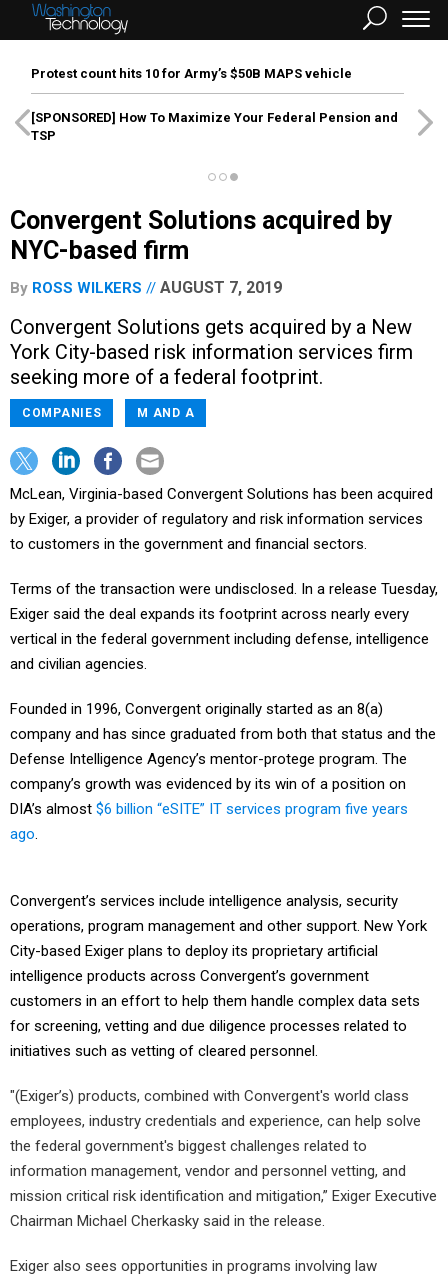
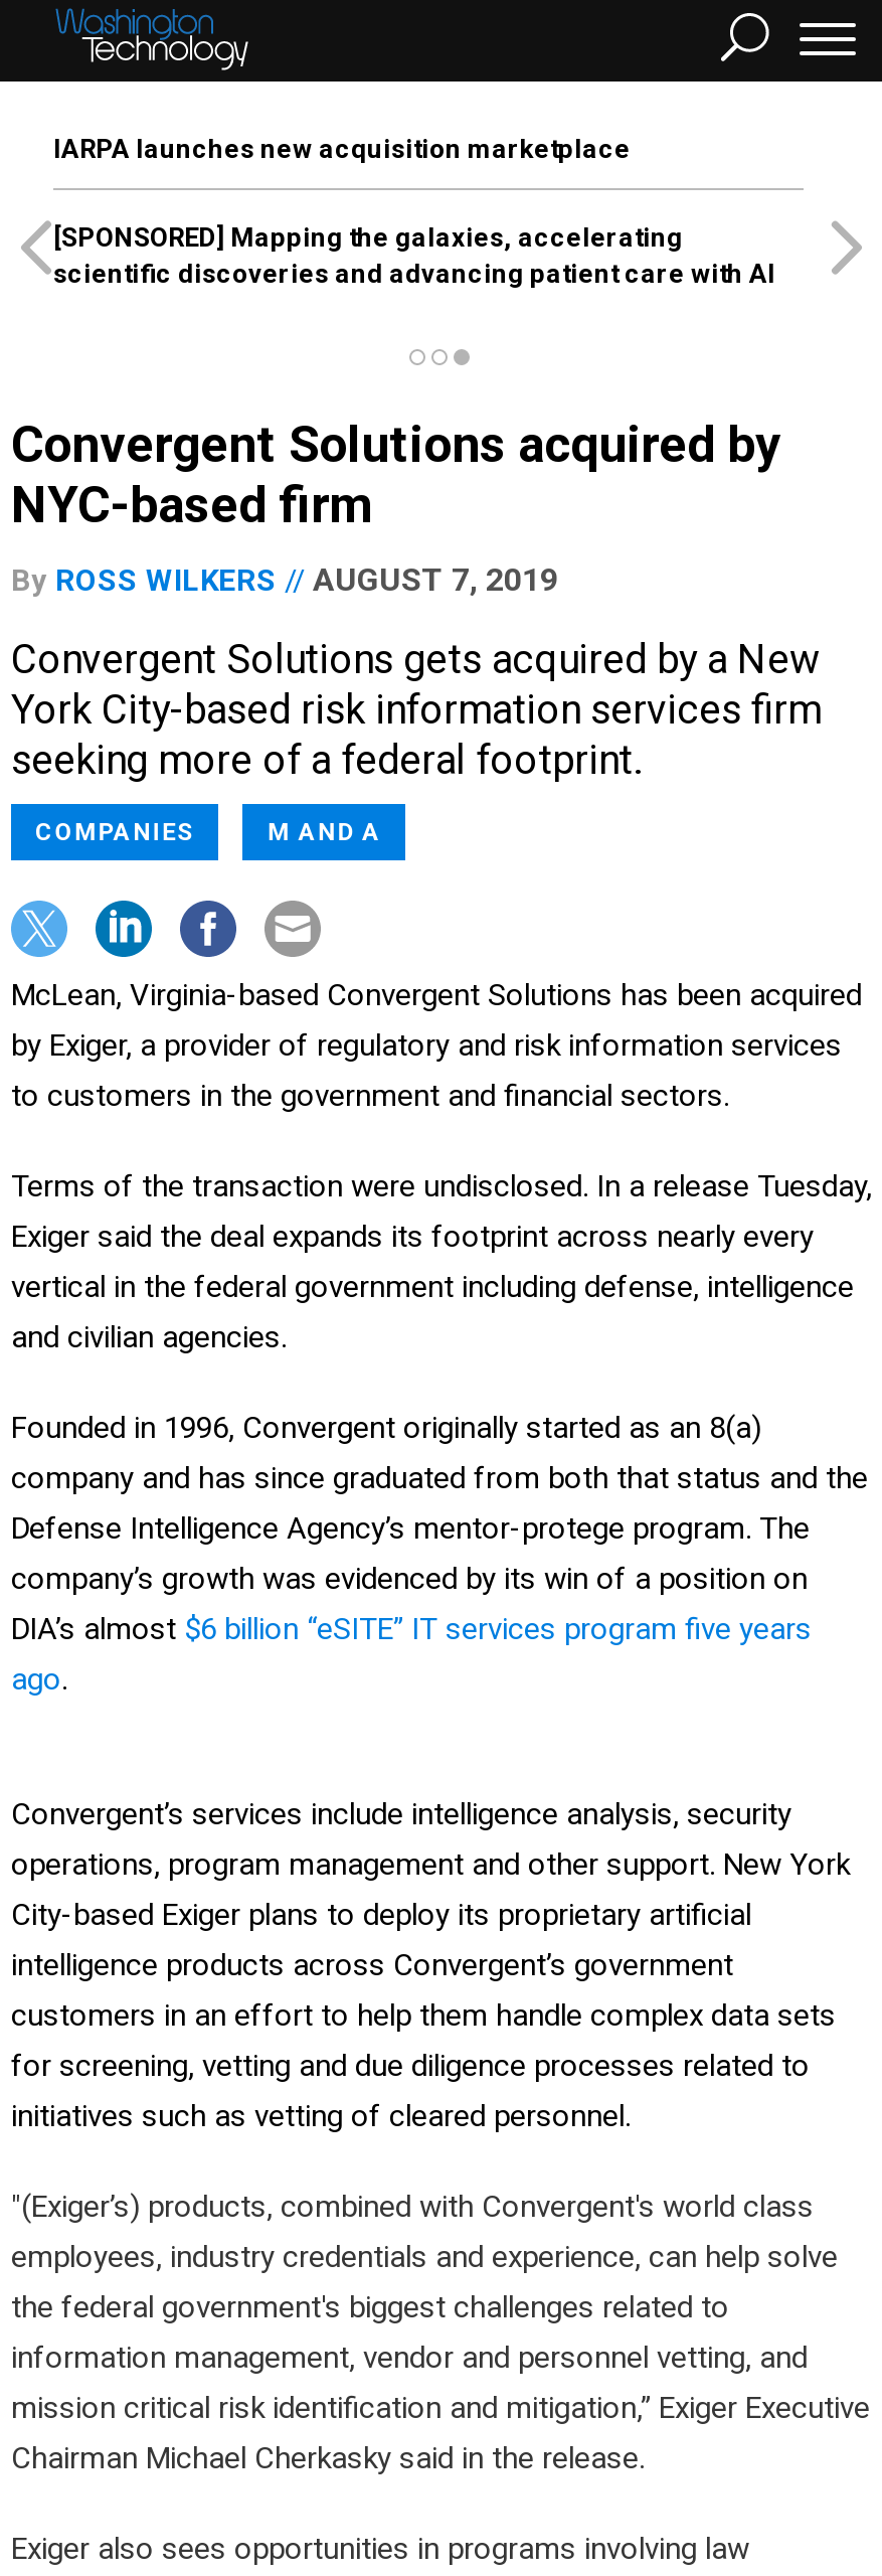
- Protest count hits 10 for Army’s $50B MAPS vehicle
+ IARPA launches new acquisition marketplace

- [SPONSORED] How To Maximize Your Federal Pension and
- TSP
+ [SPONSORED] Mapping the galaxies, accelerating
+ scientific discoveries and advancing patient care with AI
